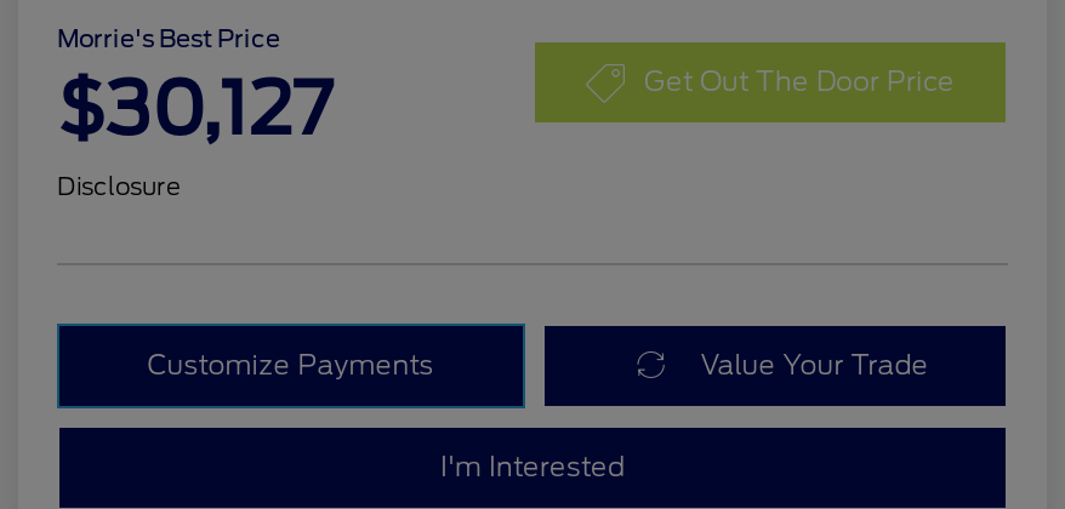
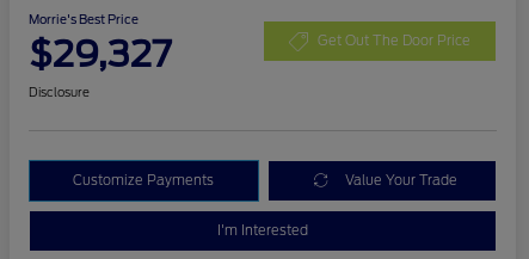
- $30,127
+ $29,327
